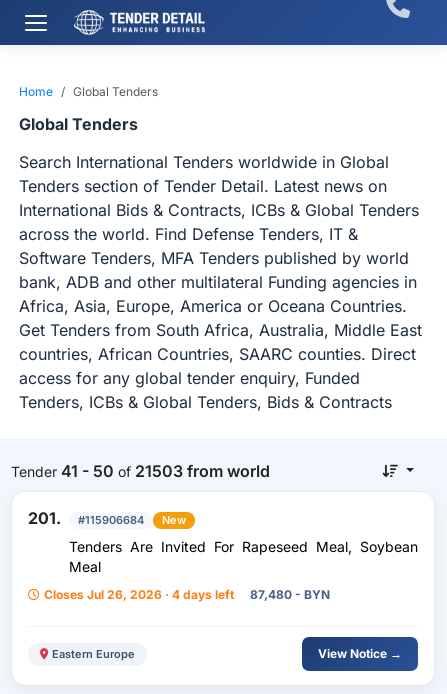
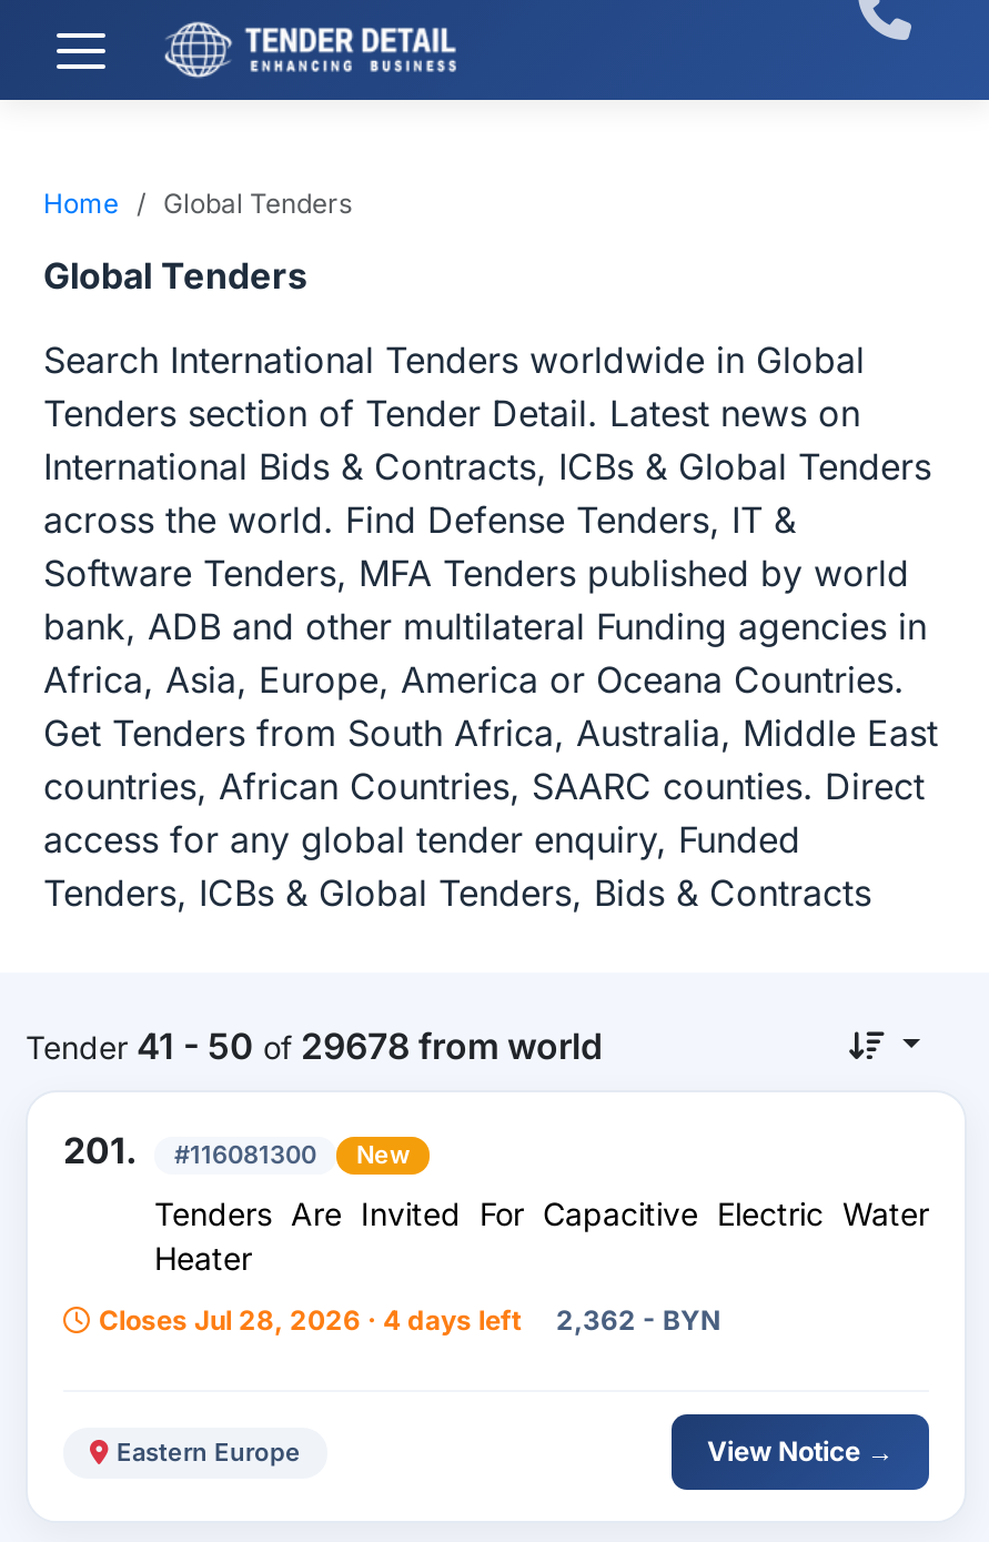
- Tender 41 - 50 of 21503 from world
+ Tender 41 - 50 of 29678 from world

- 201. #115906684 New
+ 201. #116081300 New

- Tenders Are Invited For Rapeseed Meal, Soybean
- Meal
+ Tenders Are Invited For Capacitive Electric Water
+ Heater

- Closes Jul 26, 2026 · 4 days left
- 87,480 - BYN
+ Closes Jul 28, 2026 · 4 days left
+ 2,362 - BYN
